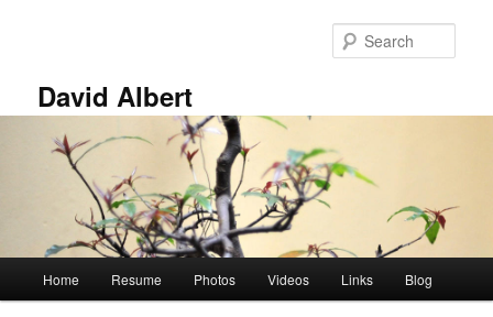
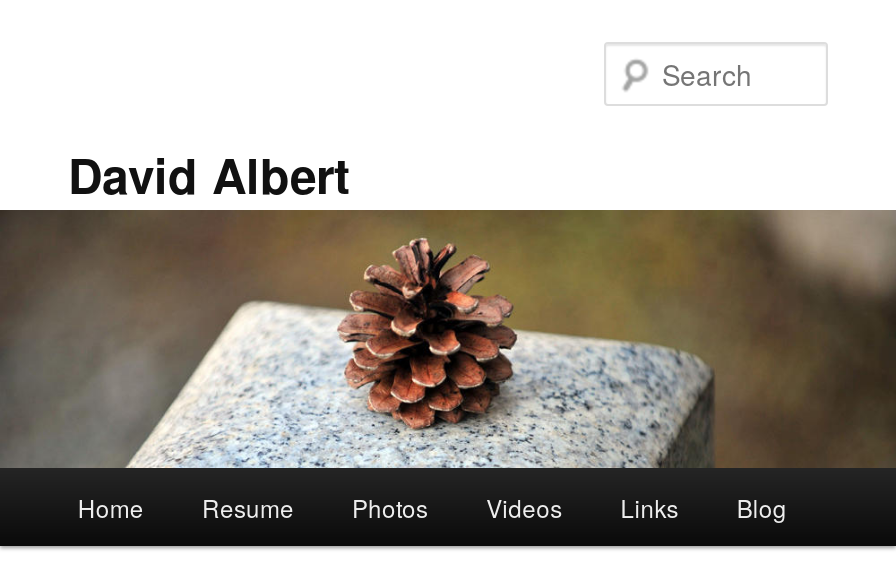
- [image]
+ [image]
